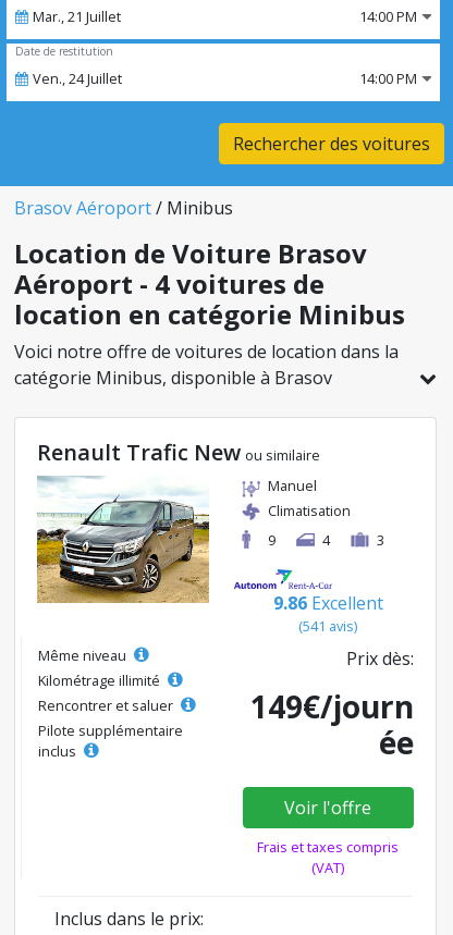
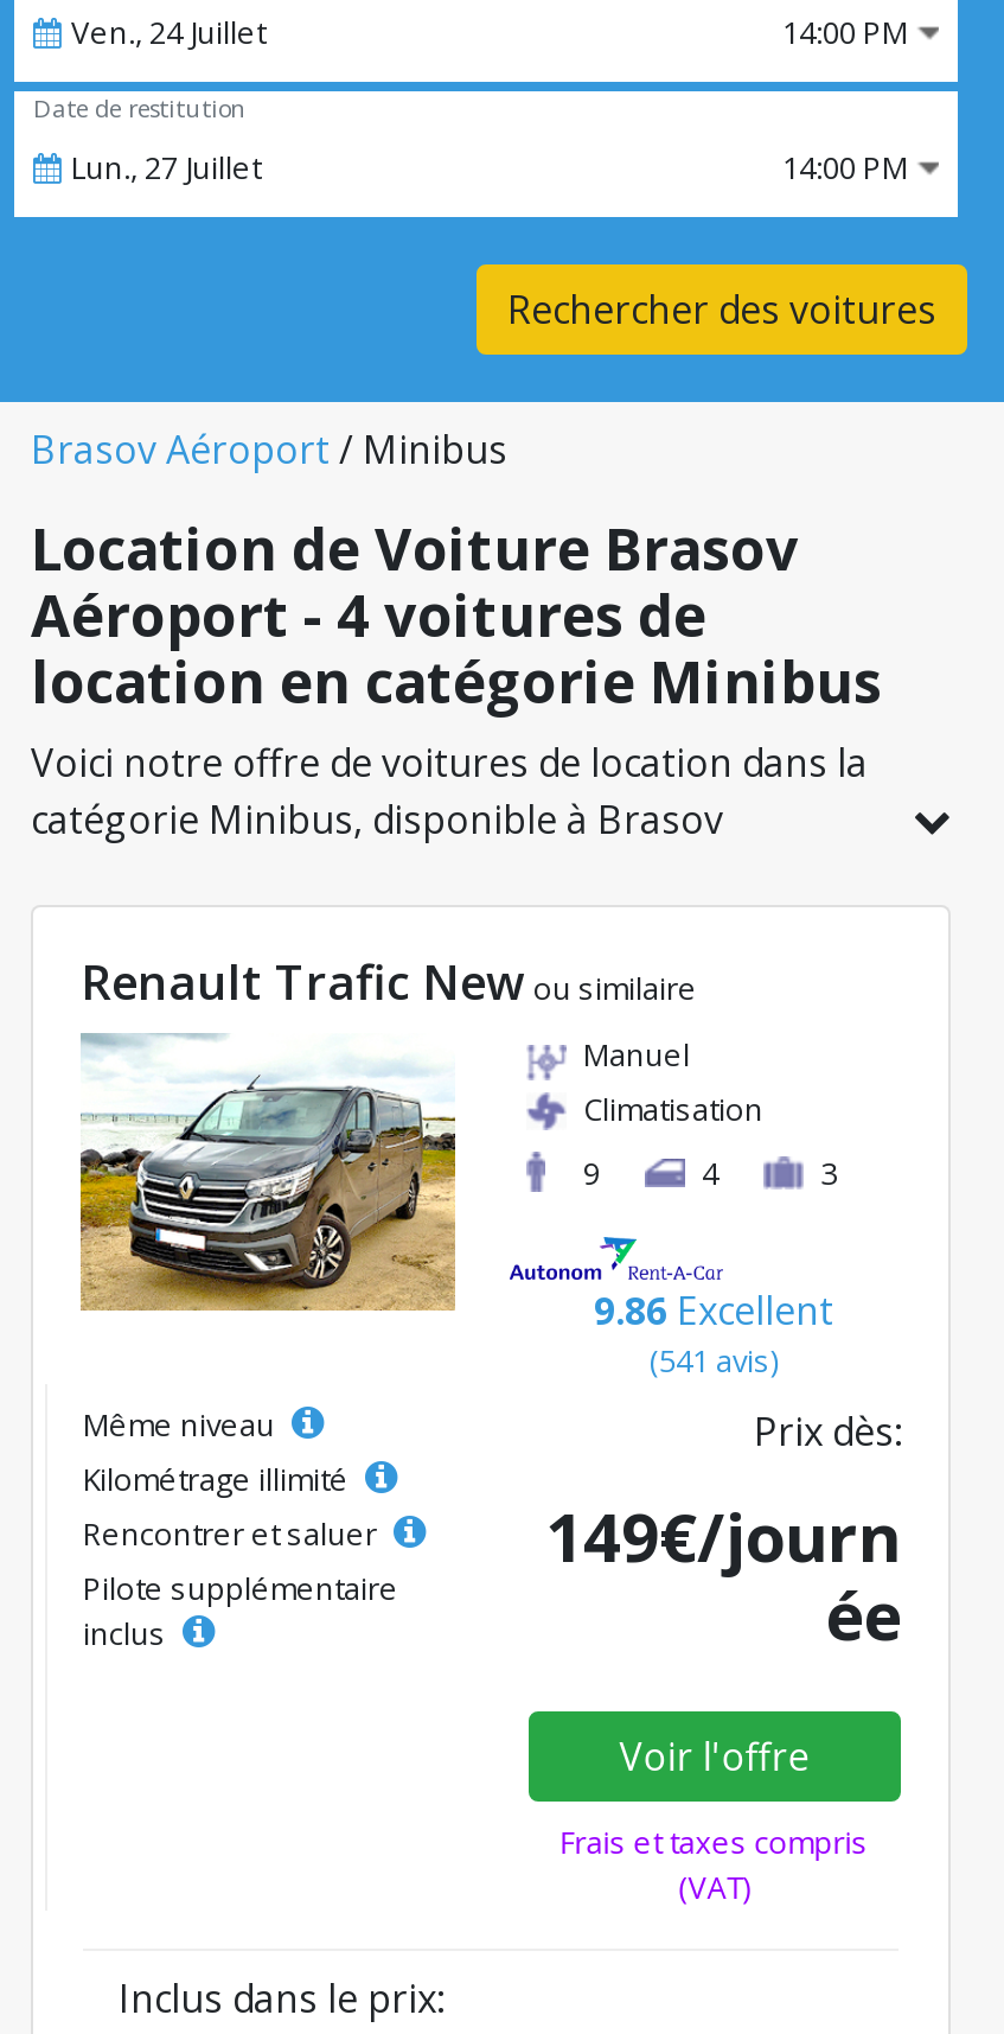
- Mar., 21 Juillet
+ Ven., 24 Juillet

- Ven., 24 Juillet
+ Lun., 27 Juillet
